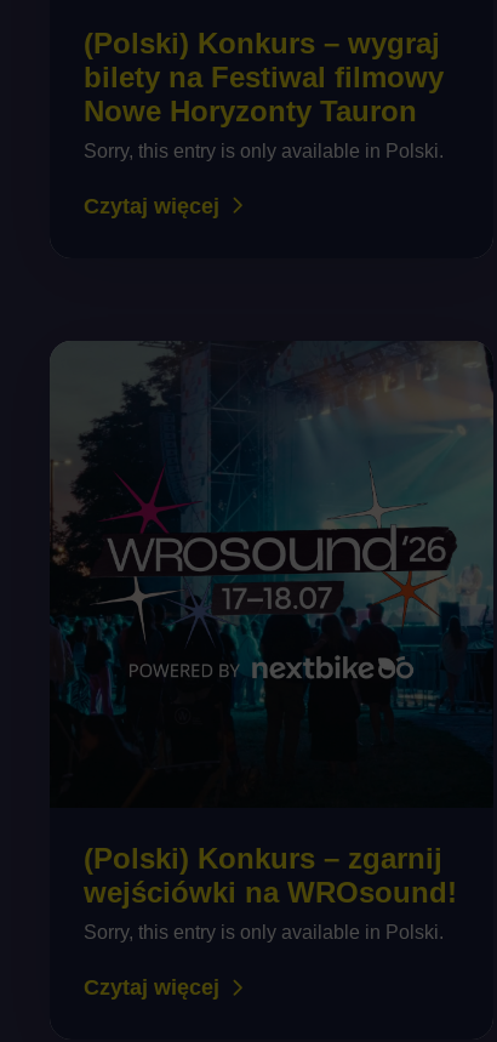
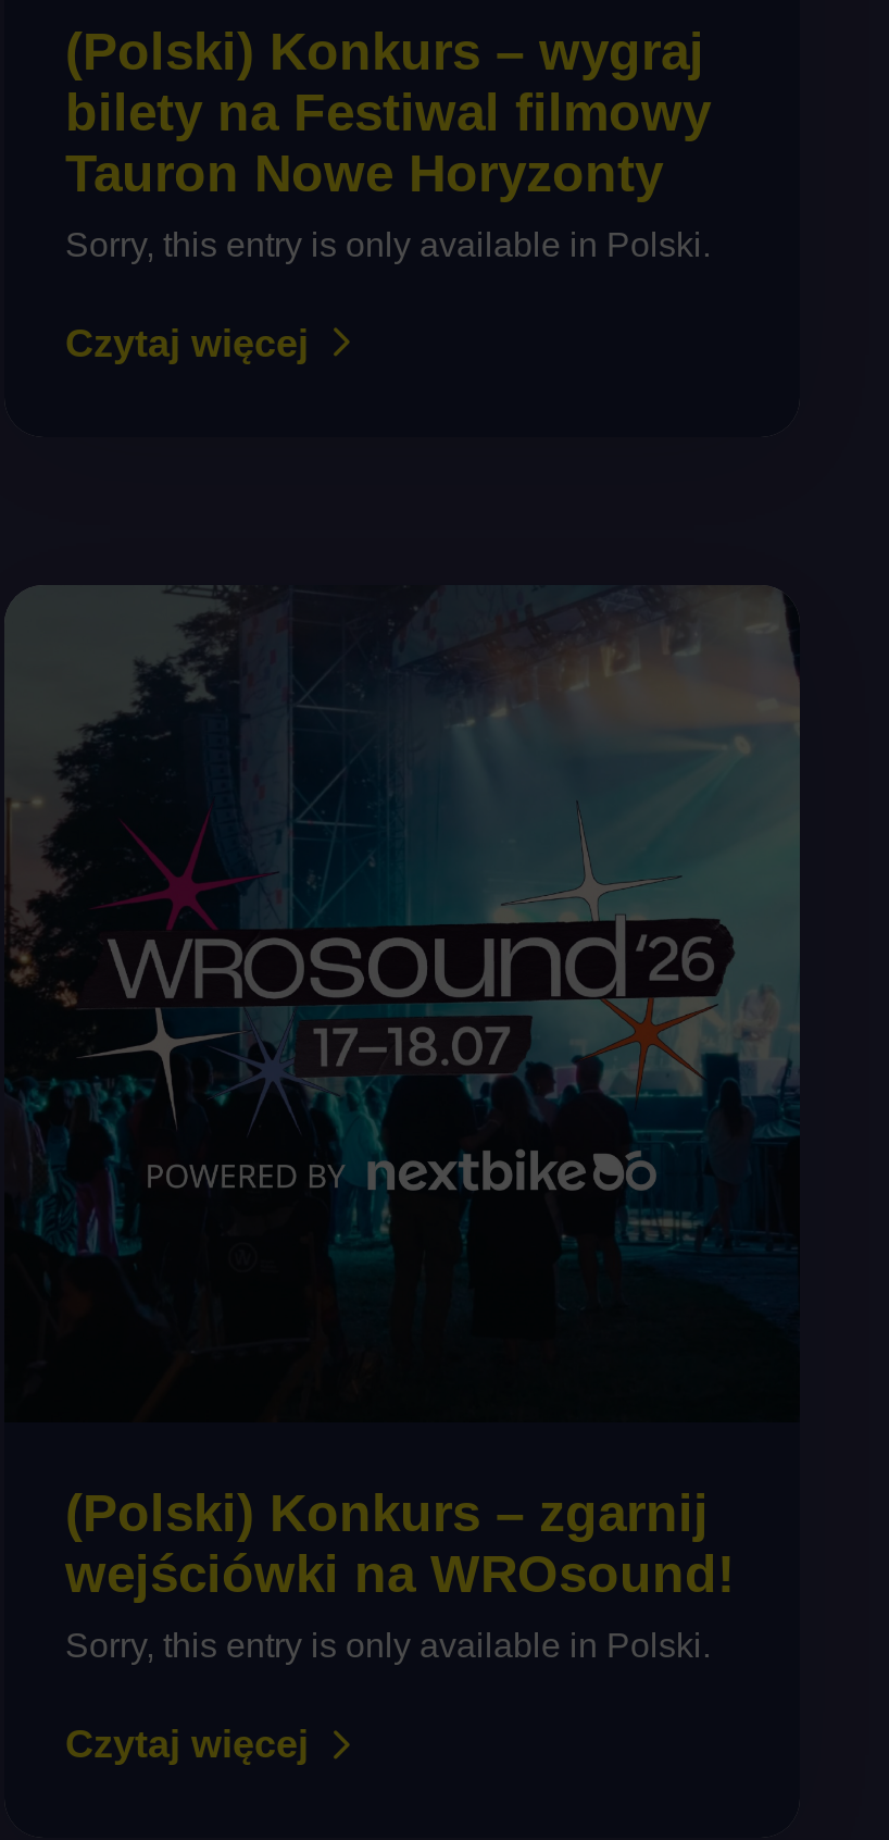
- Nowe Horyzonty Tauron
+ Tauron Nowe Horyzonty
